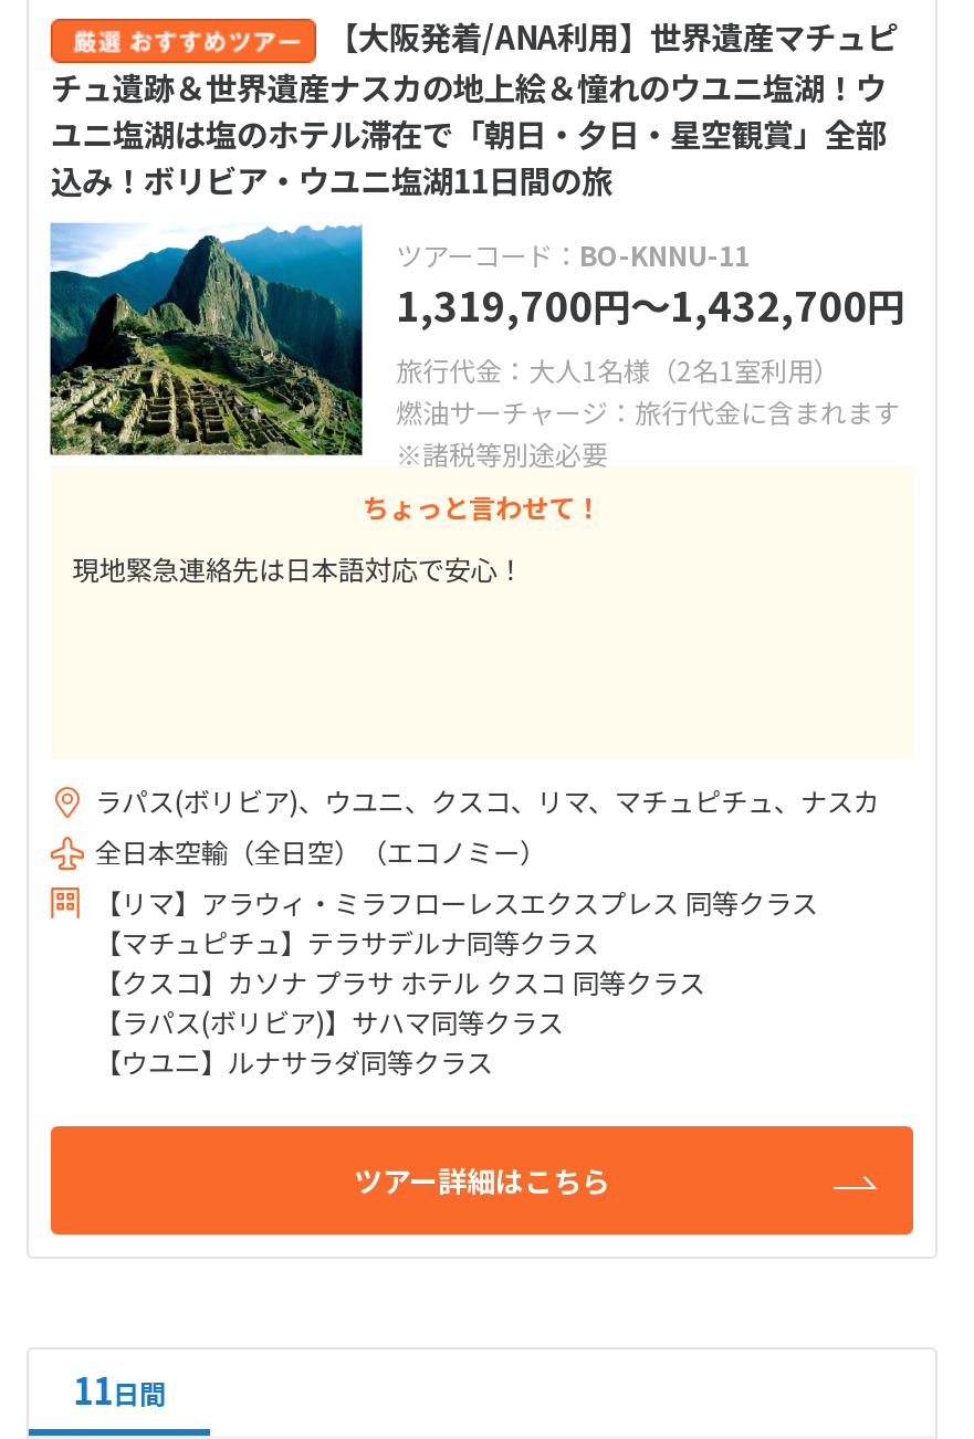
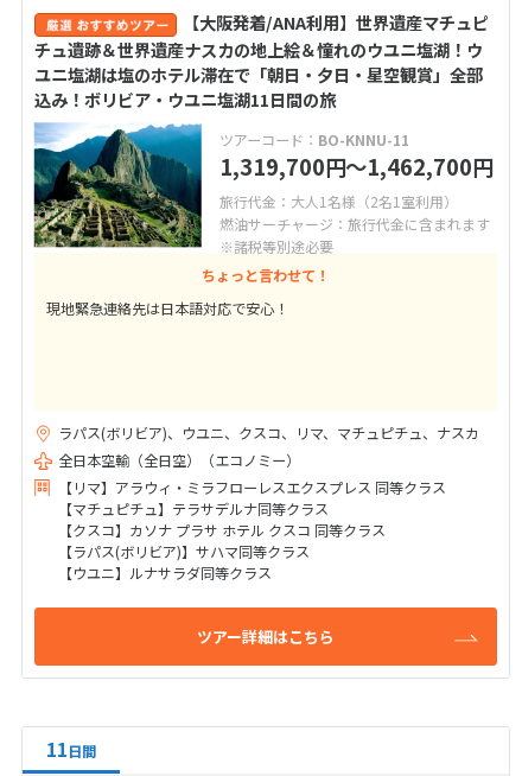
- 1,319,700円〜1,432,700円
+ 1,319,700円〜1,462,700円
